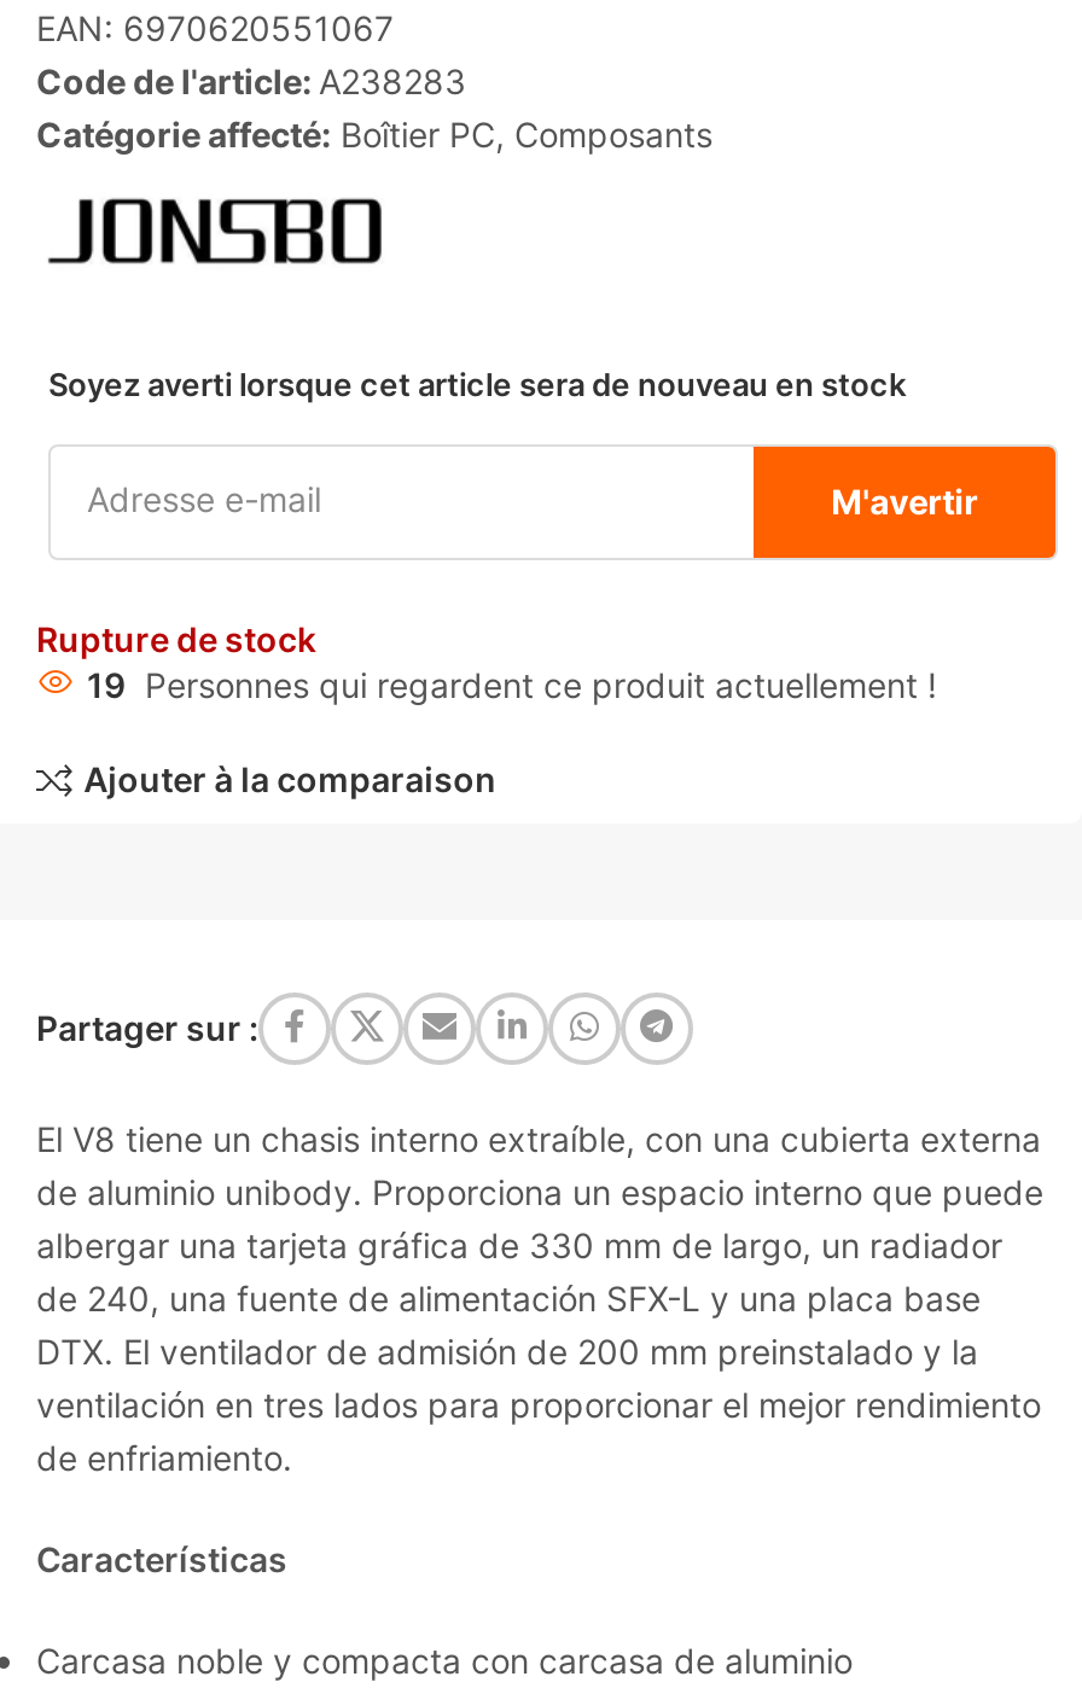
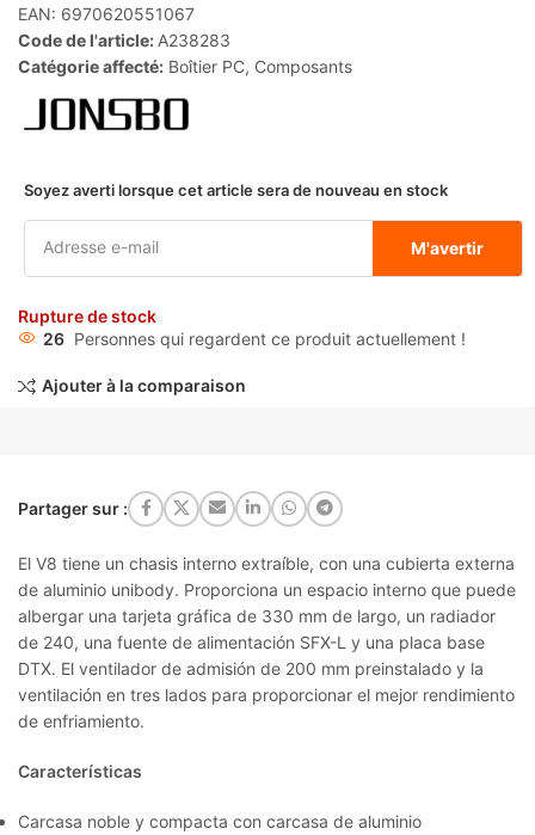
- 19 Personnes qui regardent ce produit actuellement !
+ 26 Personnes qui regardent ce produit actuellement !
